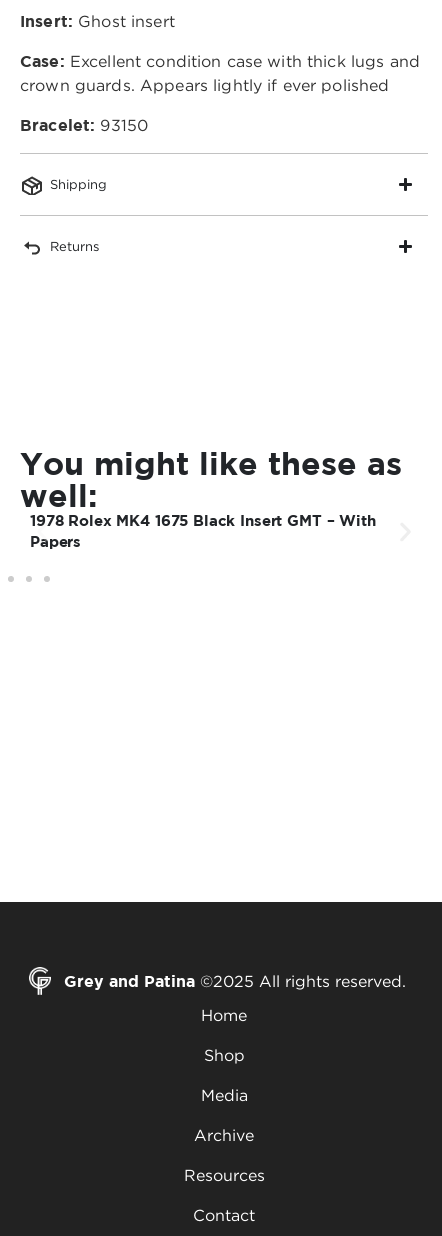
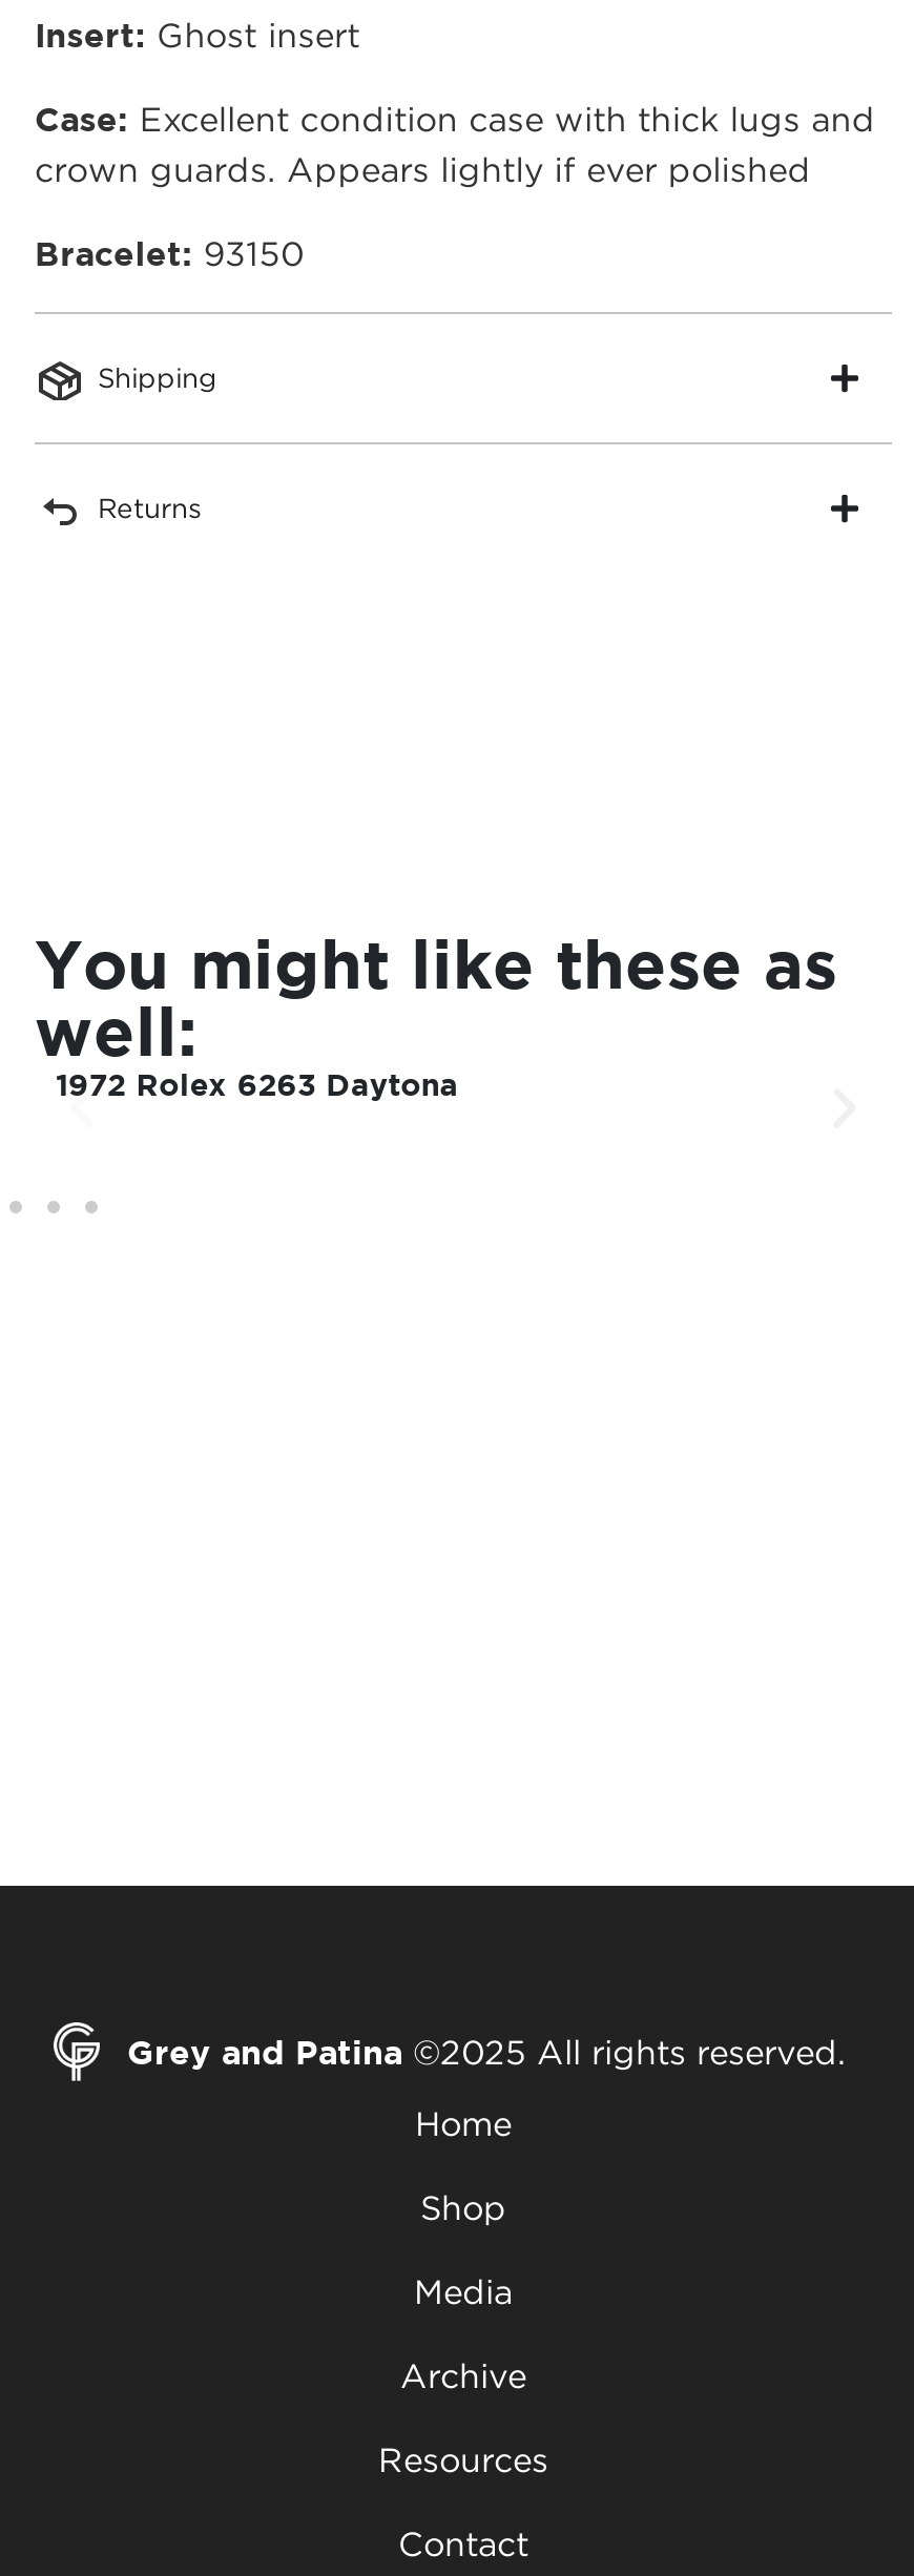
- 1978 Rolex MK4 1675 Black Insert GMT – With
- Papers
+ 1972 Rolex 6263 Daytona
